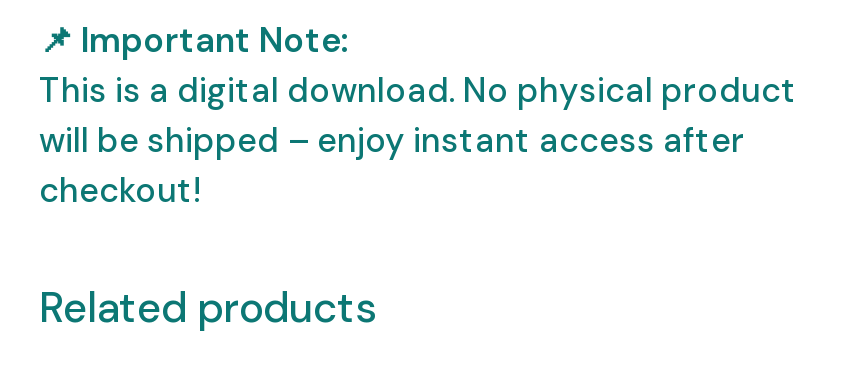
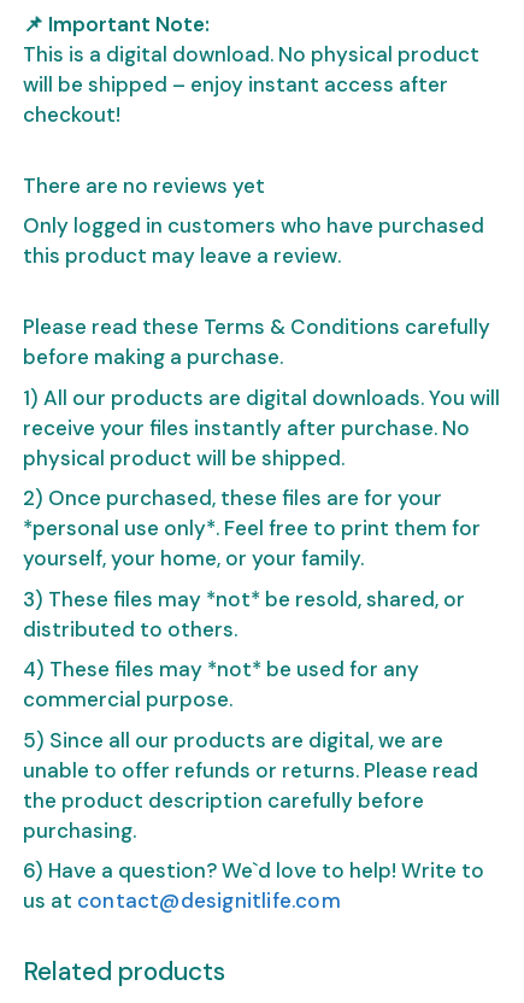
+ There are no reviews yet
+ Only logged in customers who have purchased
+ this product may leave a review.
+ Please read these Terms & Conditions carefully
+ before making a purchase.
+ 1) All our products are digital downloads. You will
+ receive your files instantly after purchase. No
+ physical product will be shipped.
+ 2) Once purchased, these files are for your
+ *personal use only*. Feel free to print them for
+ yourself, your home, or your family.
+ 3) These files may *not* be resold, shared, or
+ distributed to others.
+ 4) These files may *not* be used for any
+ commercial purpose.
+ 5) Since all our products are digital, we are
+ unable to offer refunds or returns. Please read
+ the product description carefully before
+ purchasing.
+ 6) Have a question? We`d love to help! Write to
+ us at contact@designitlife.com
